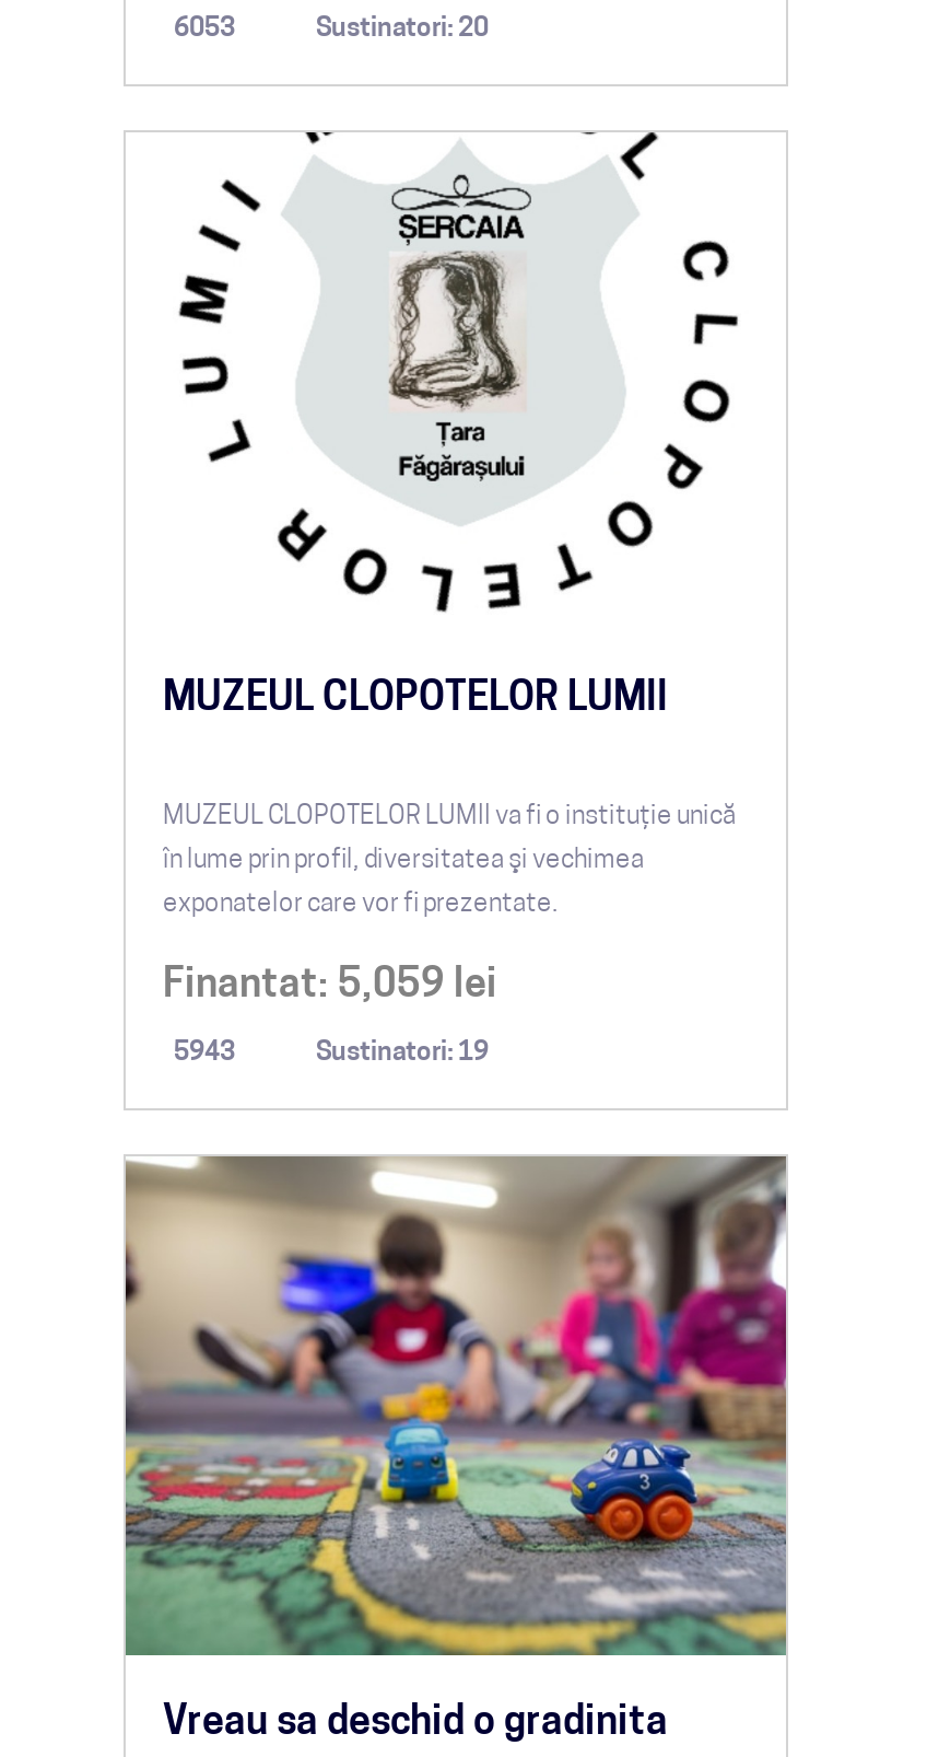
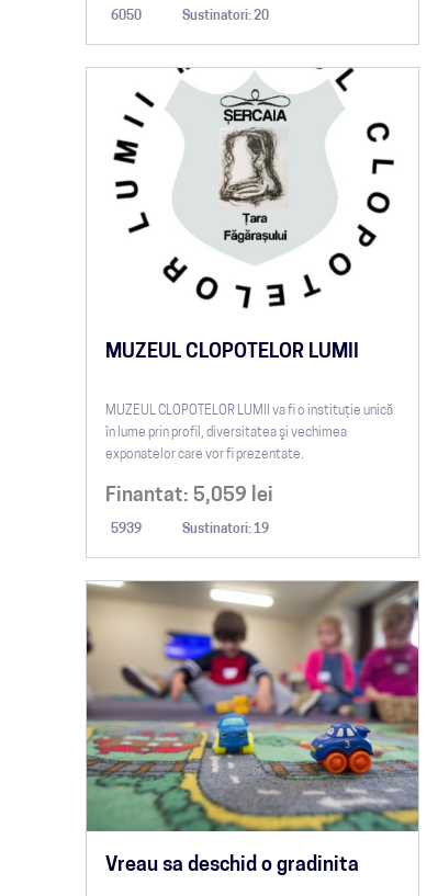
- 6053
+ 6050

- 5943
+ 5939
